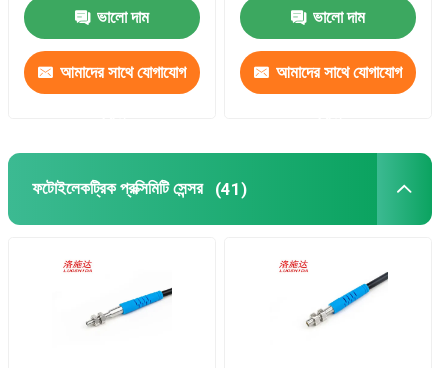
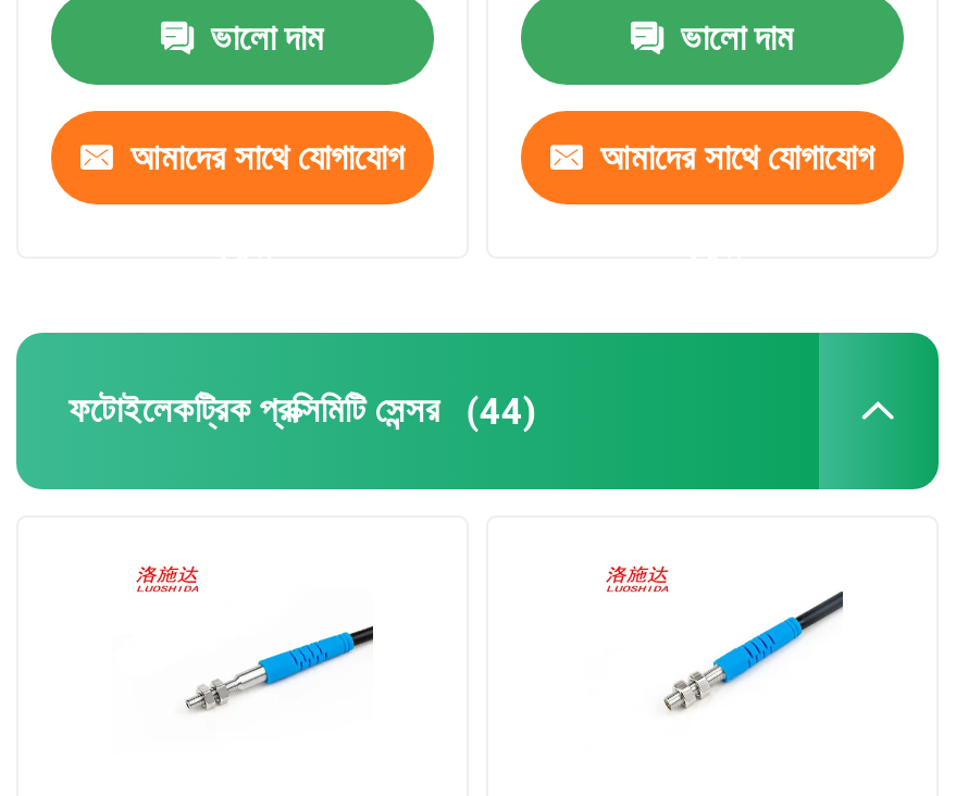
- ফটোইলেকট্রিক প্রক্সিমিটি সেন্সর (41)
+ ফটোইলেকট্রিক প্রক্সিমিটি সেন্সর (44)
